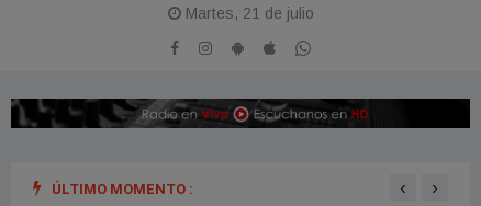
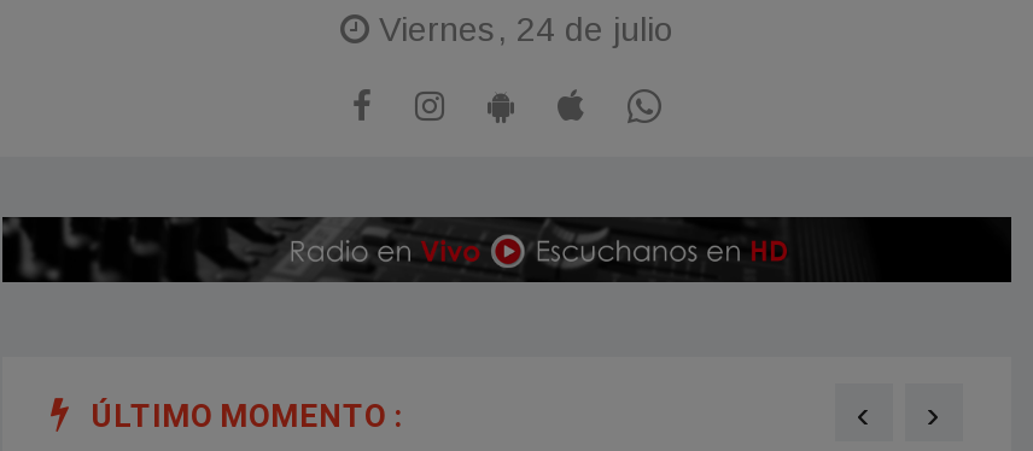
- Martes, 21 de julio
+ Viernes, 24 de julio
